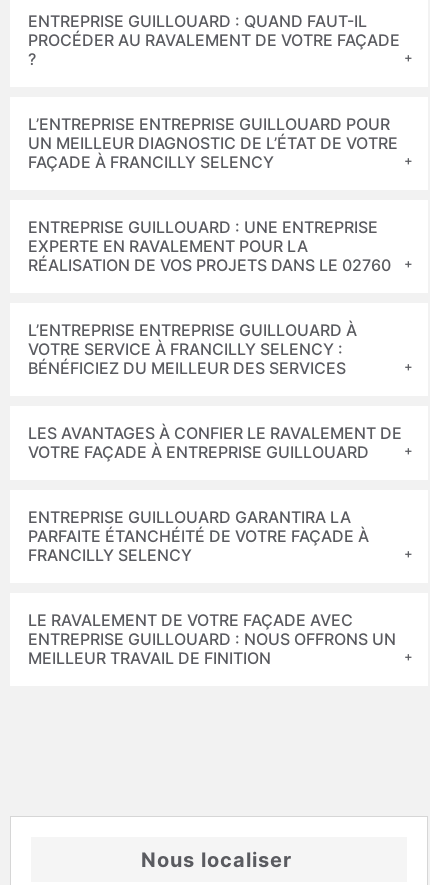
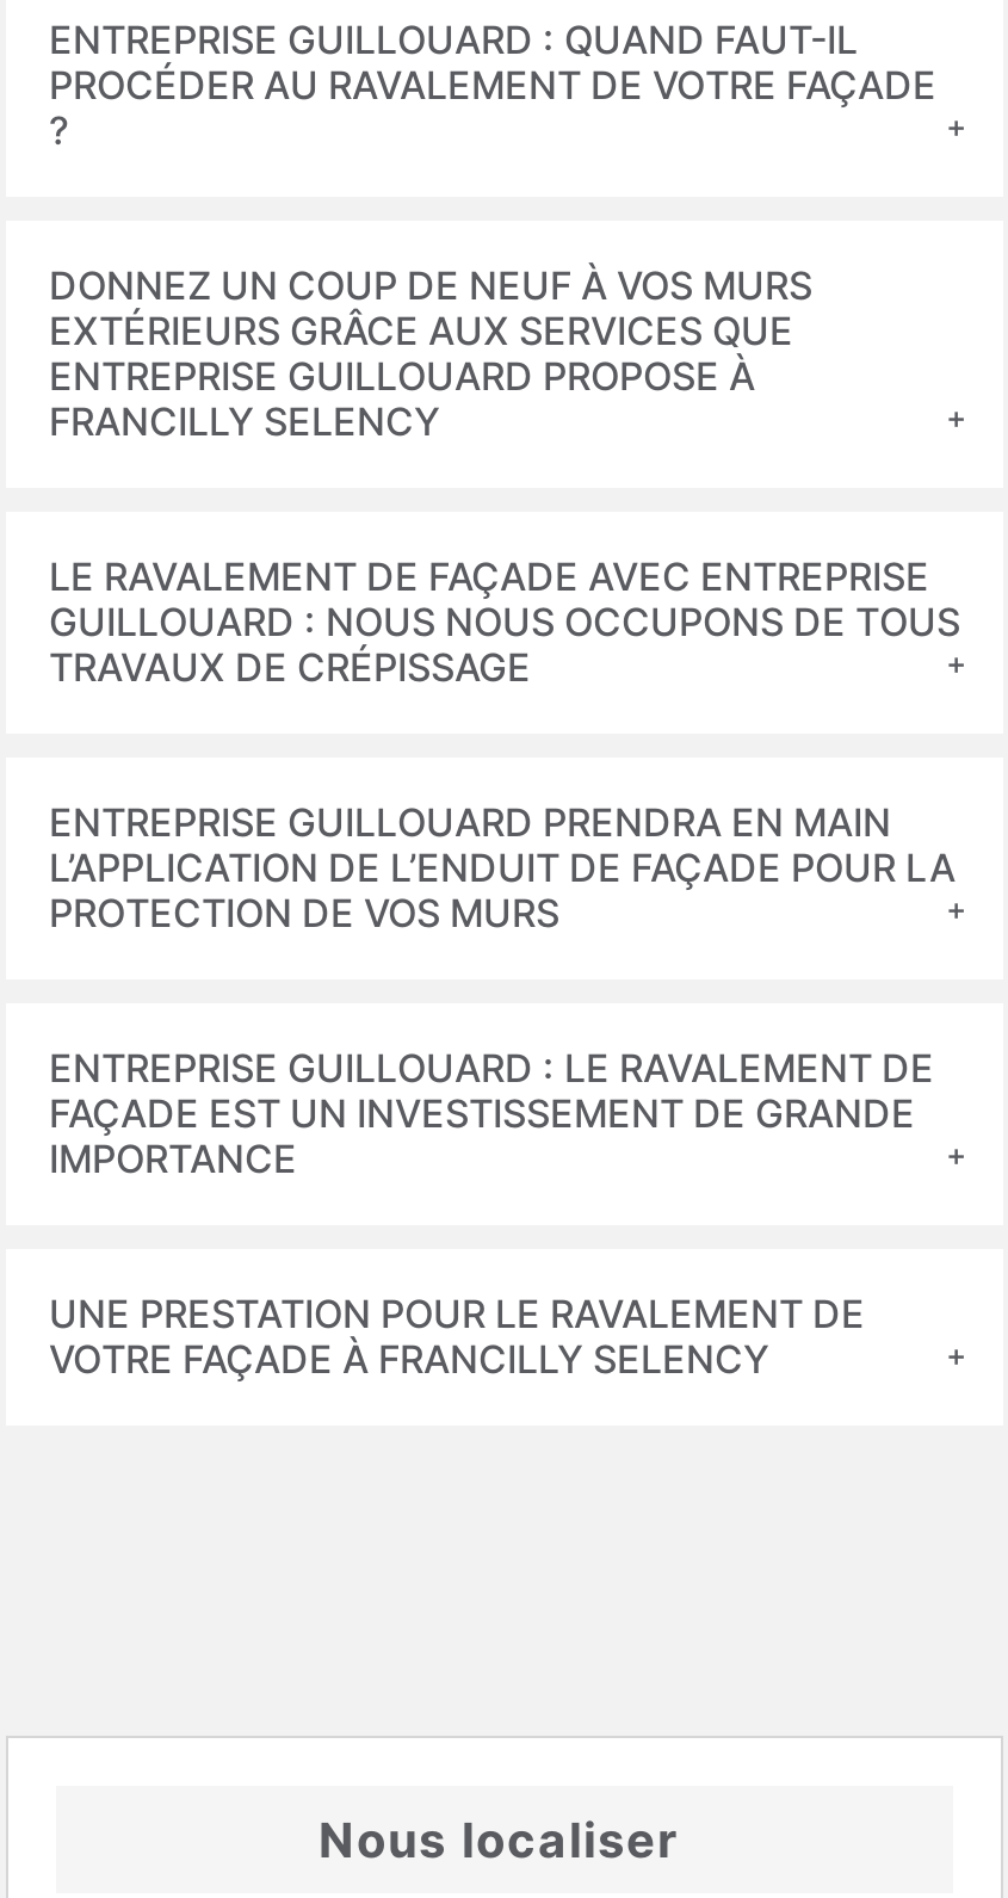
- L’ENTREPRISE ENTREPRISE GUILLOUARD POUR
- UN MEILLEUR DIAGNOSTIC DE L’ÉTAT DE VOTRE
- FAÇADE À FRANCILLY SELENCY
- ENTREPRISE GUILLOUARD : UNE ENTREPRISE
- EXPERTE EN RAVALEMENT POUR LA
- RÉALISATION DE VOS PROJETS DANS LE 02760
- L’ENTREPRISE ENTREPRISE GUILLOUARD À
- VOTRE SERVICE À FRANCILLY SELENCY :
- BÉNÉFICIEZ DU MEILLEUR DES SERVICES
- LES AVANTAGES À CONFIER LE RAVALEMENT DE
- VOTRE FAÇADE À ENTREPRISE GUILLOUARD
- ENTREPRISE GUILLOUARD GARANTIRA LA
- PARFAITE ÉTANCHÉITÉ DE VOTRE FAÇADE À
+ DONNEZ UN COUP DE NEUF À VOS MURS
+ EXTÉRIEURS GRÂCE AUX SERVICES QUE
+ ENTREPRISE GUILLOUARD PROPOSE À

moved up: FRANCILLY SELENCY

- LE RAVALEMENT DE VOTRE FAÇADE AVEC
- ENTREPRISE GUILLOUARD : NOUS OFFRONS UN
- MEILLEUR TRAVAIL DE FINITION
+ LE RAVALEMENT DE FAÇADE AVEC ENTREPRISE
+ GUILLOUARD : NOUS NOUS OCCUPONS DE TOUS
+ TRAVAUX DE CRÉPISSAGE
+ ENTREPRISE GUILLOUARD PRENDRA EN MAIN
+ L’APPLICATION DE L’ENDUIT DE FAÇADE POUR LA
+ PROTECTION DE VOS MURS
+ ENTREPRISE GUILLOUARD : LE RAVALEMENT DE
+ FAÇADE EST UN INVESTISSEMENT DE GRANDE
+ IMPORTANCE
+ UNE PRESTATION POUR LE RAVALEMENT DE
+ VOTRE FAÇADE À FRANCILLY SELENCY
